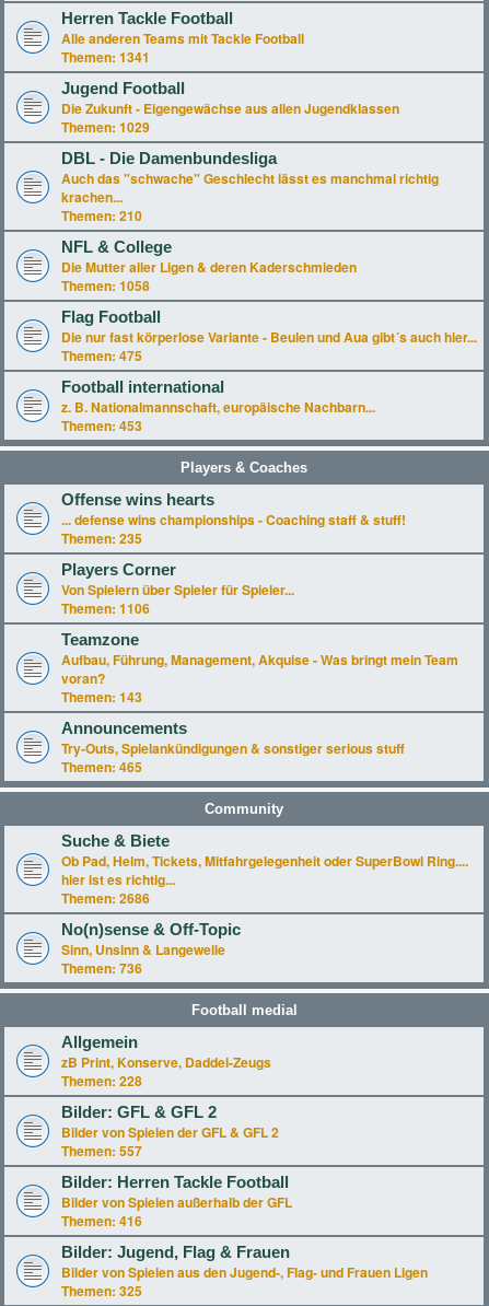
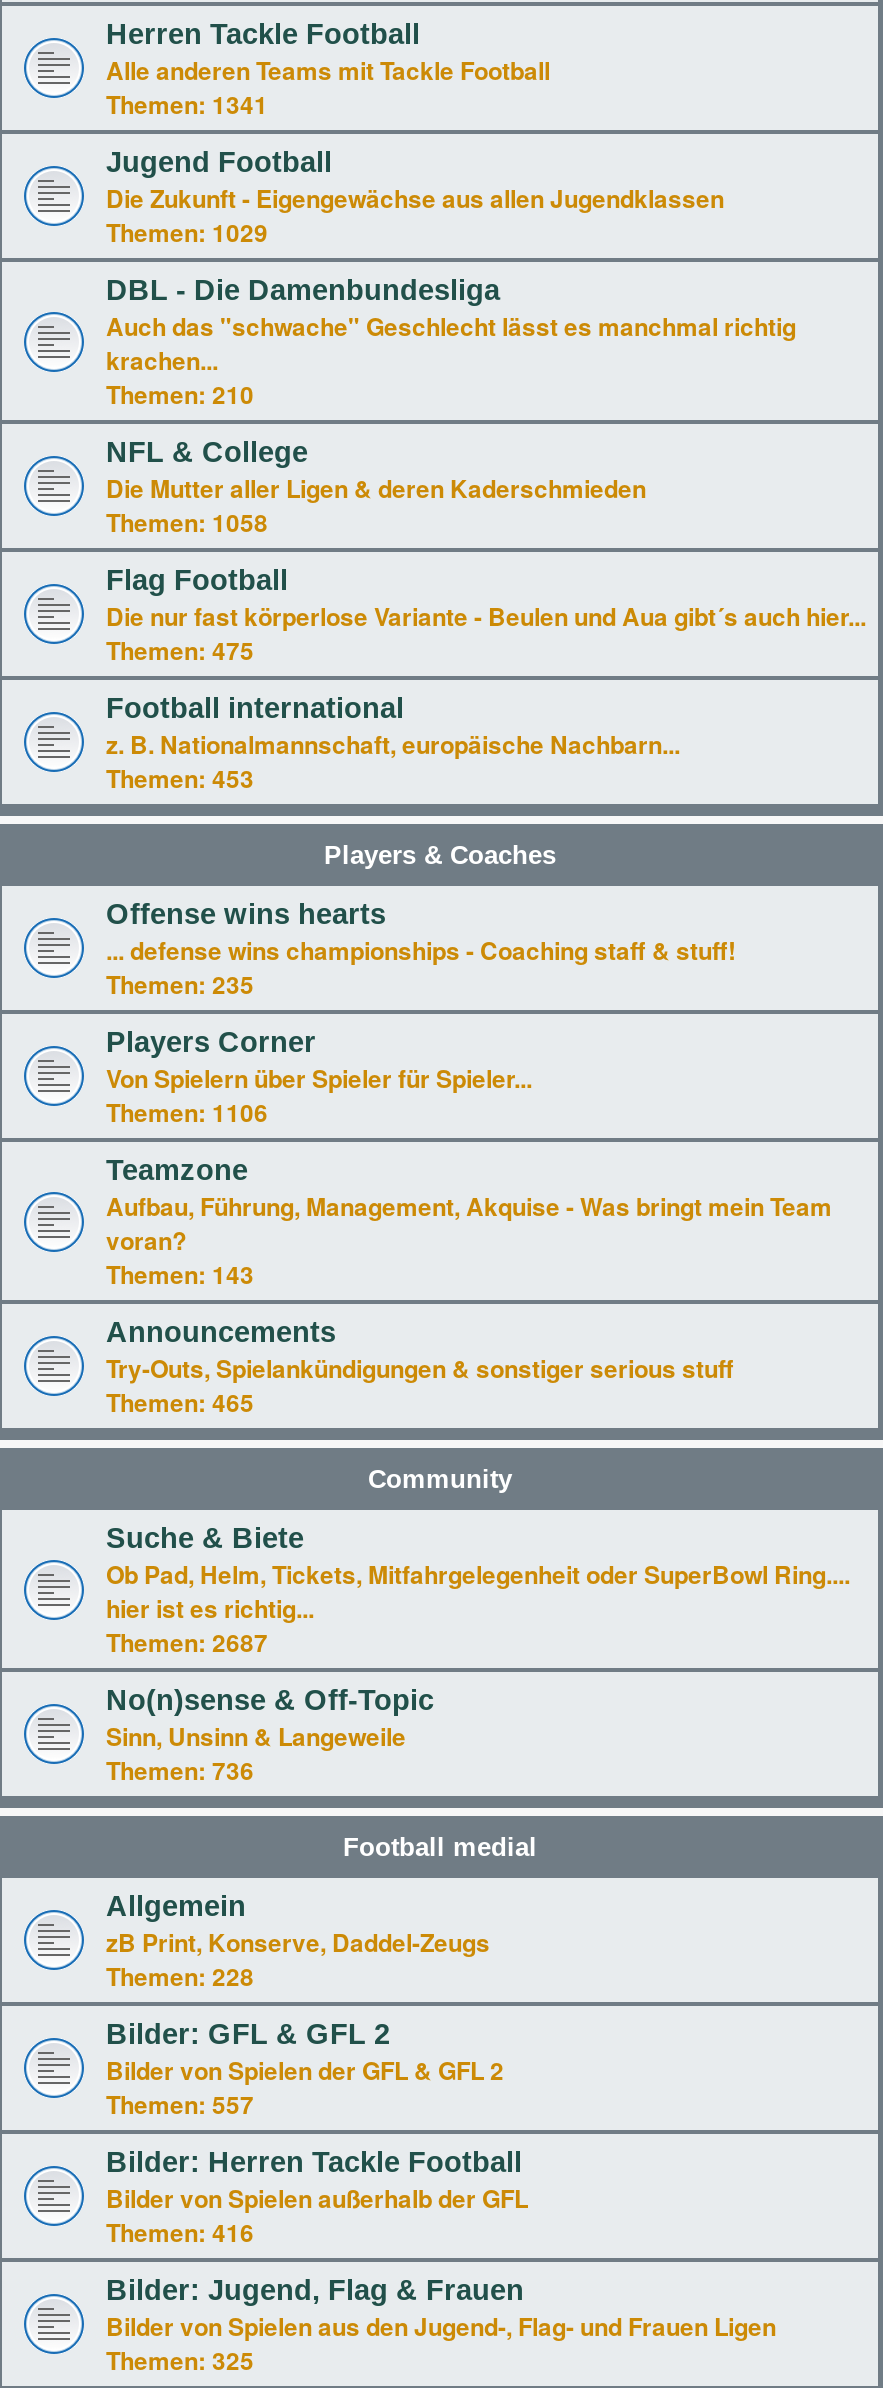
- Themen: 2686
+ Themen: 2687
